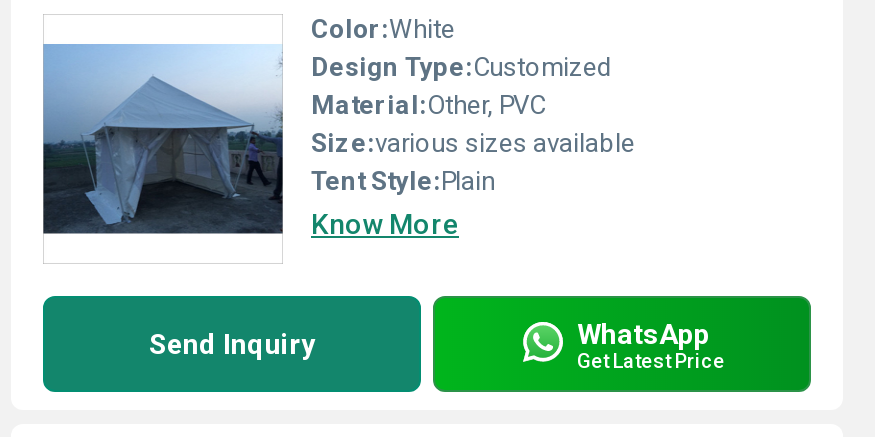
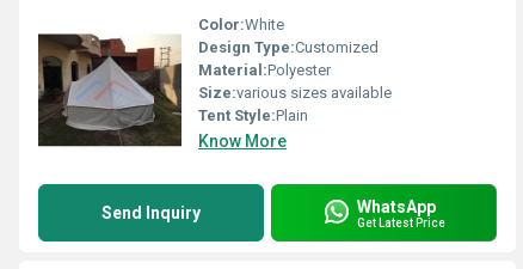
- [image]
- Material:Other, PVC
+ [image]
+ Material:Polyester
